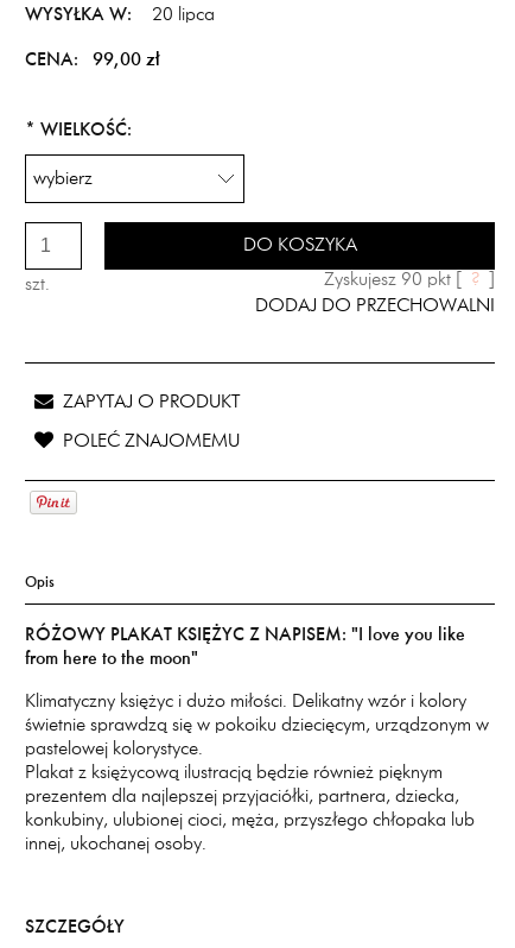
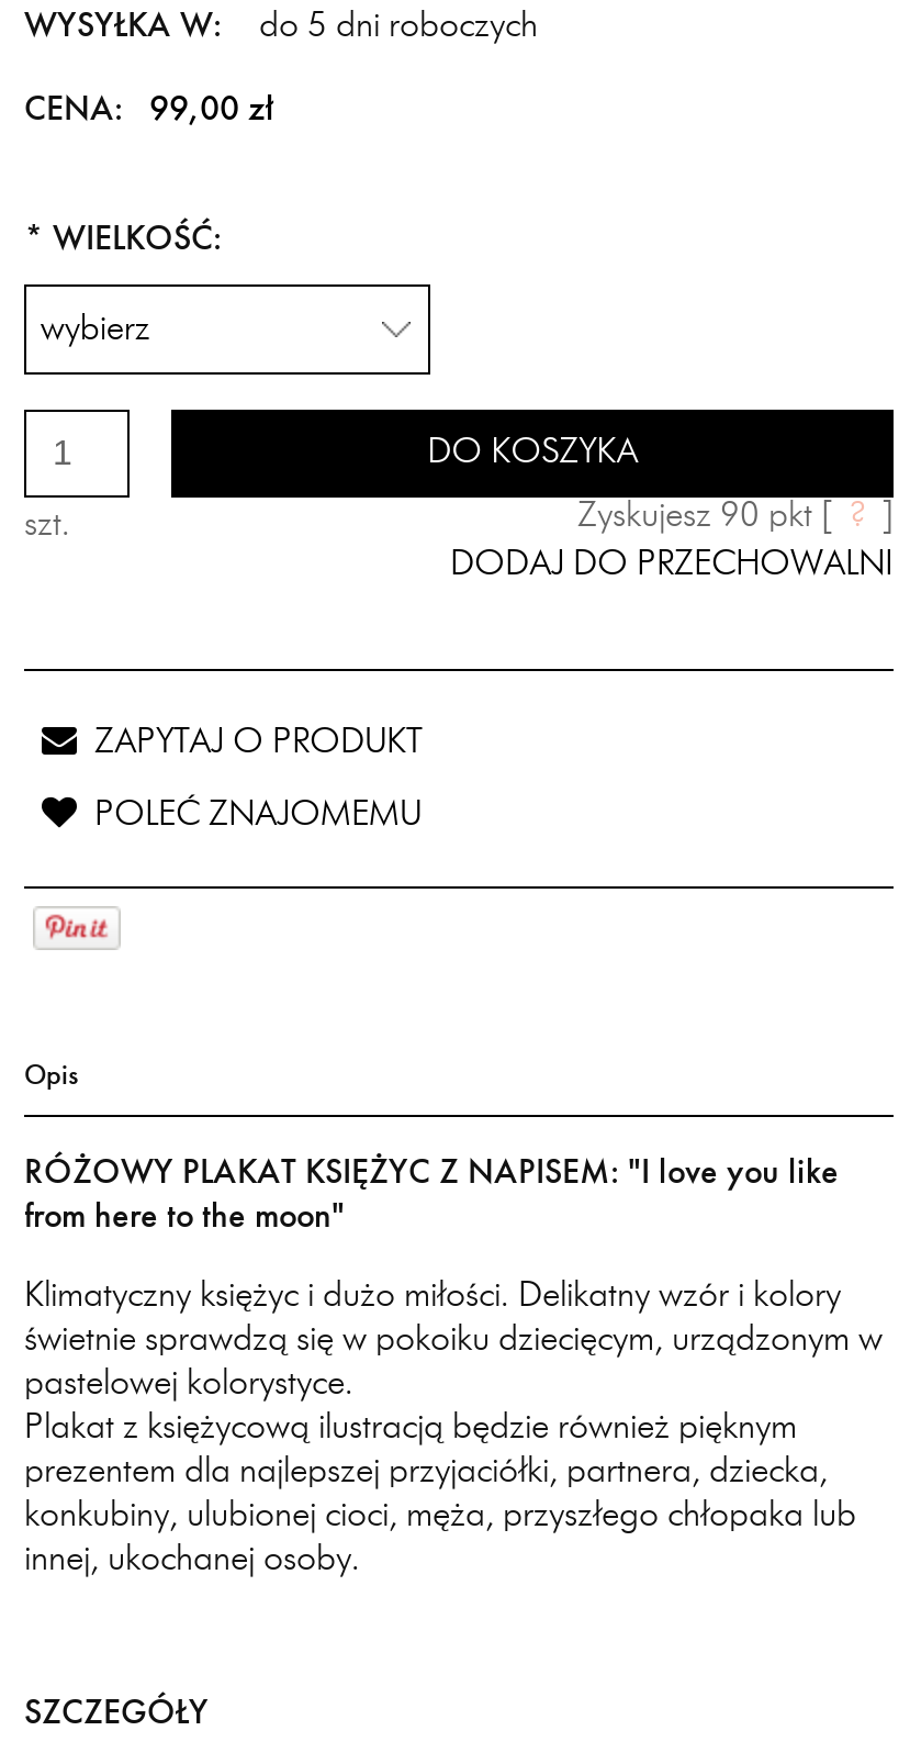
- 20 lipca
+ do 5 dni roboczych
